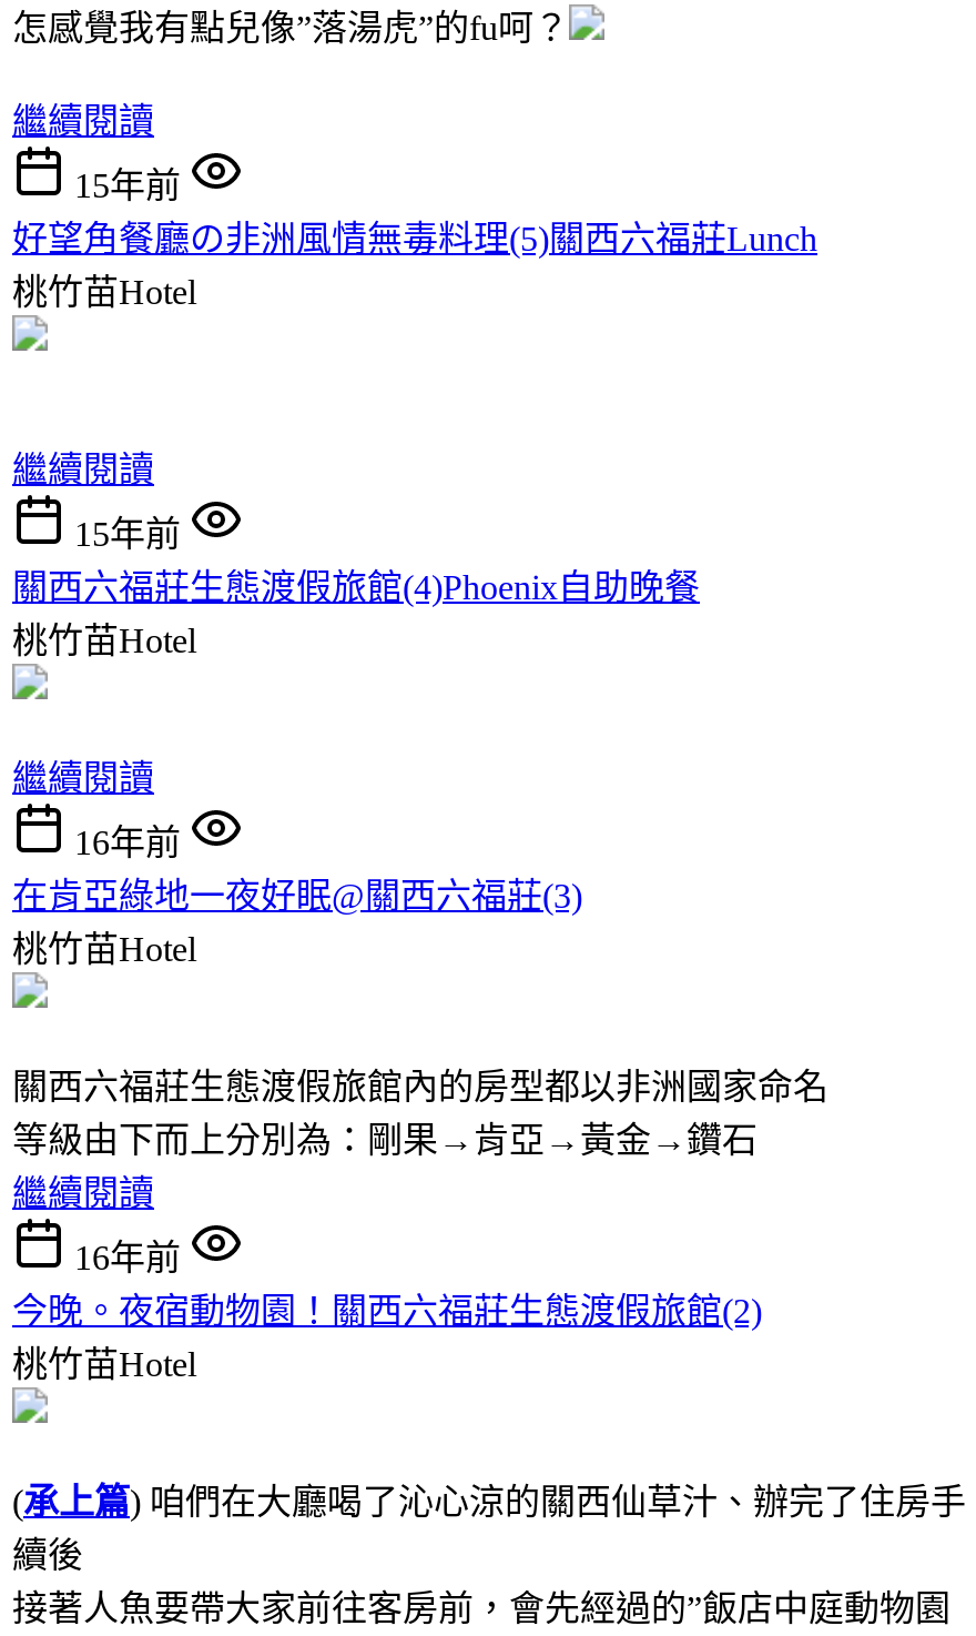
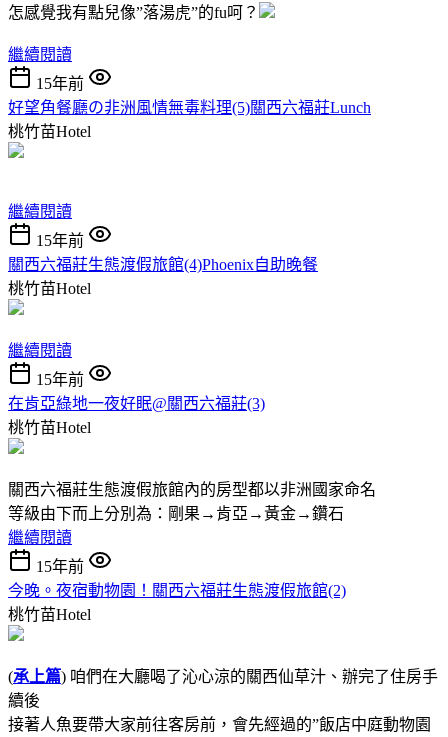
- 16年前
+ 15年前

- 16年前
+ 15年前
